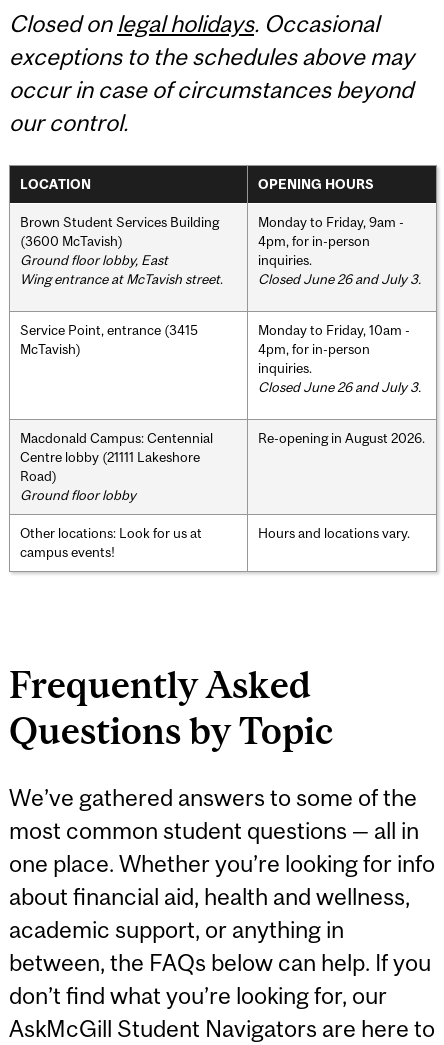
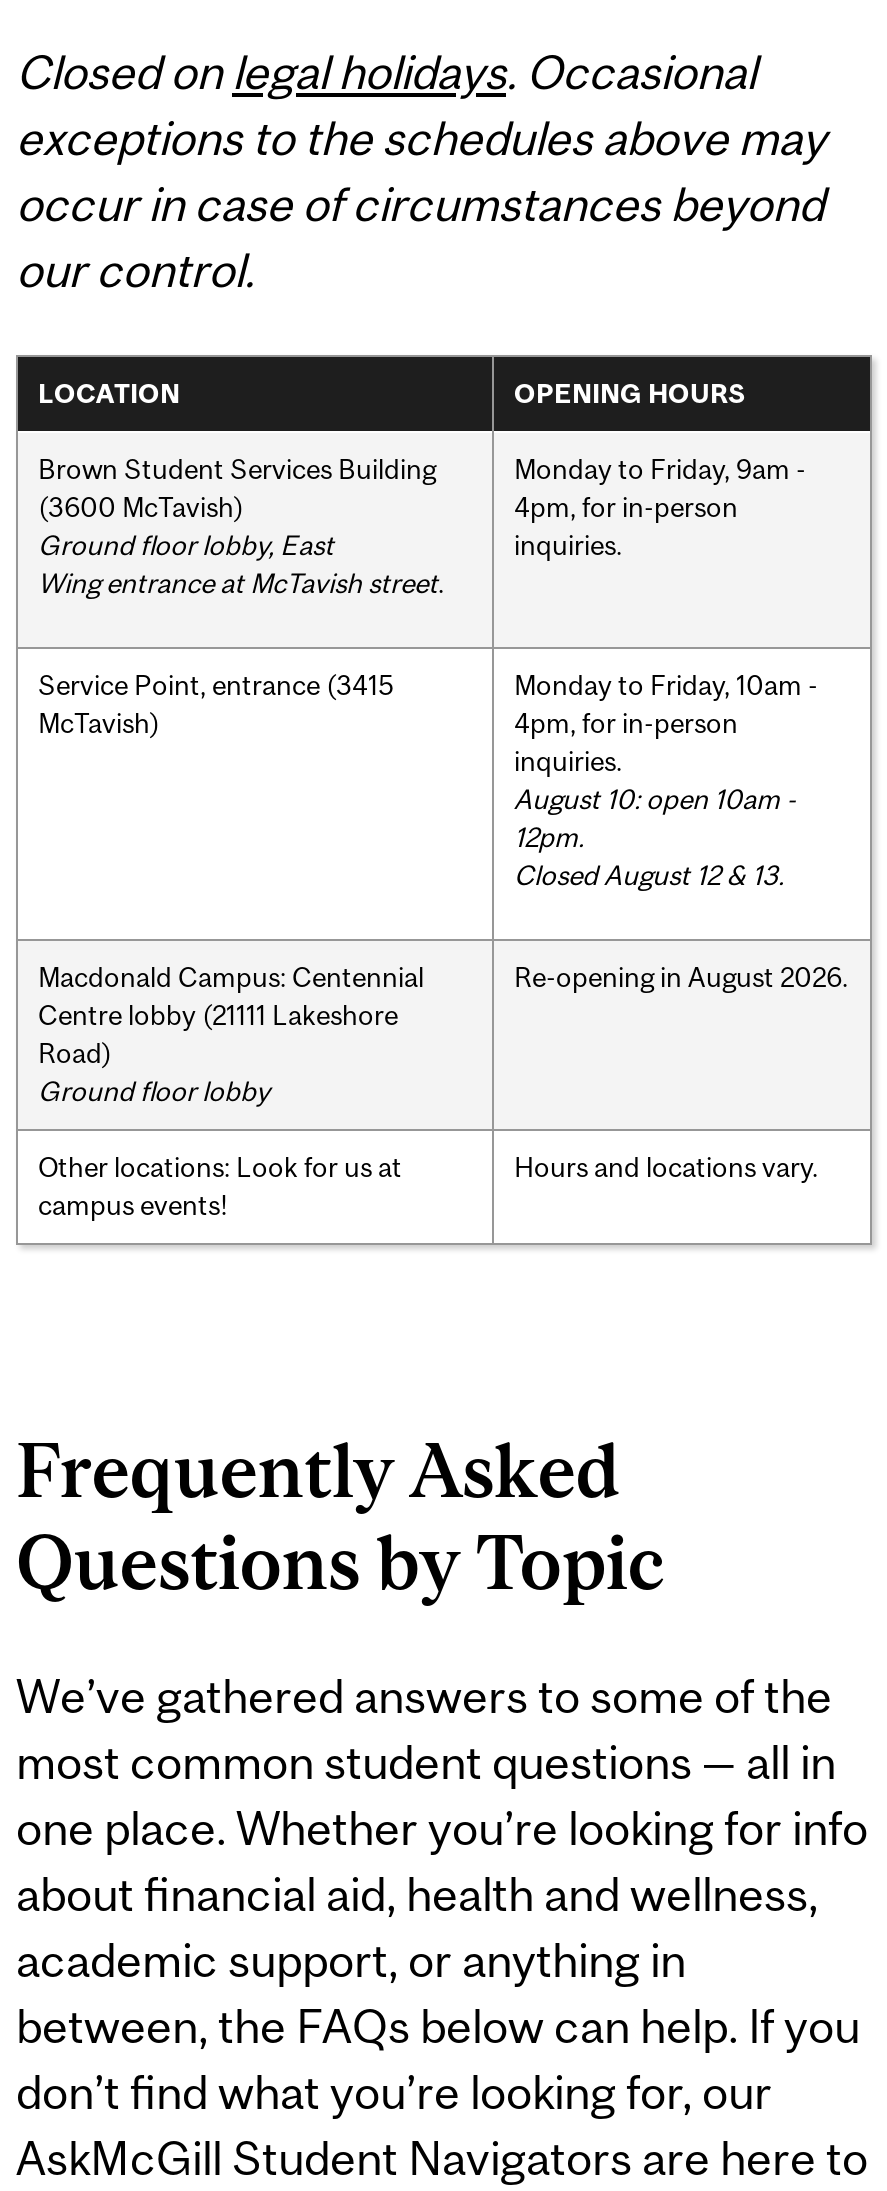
- Closed June 26 and July 3.

- Closed June 26 and July 3.
+ August 10: open 10am -
+ 12pm.
+ Closed August 12 & 13.
